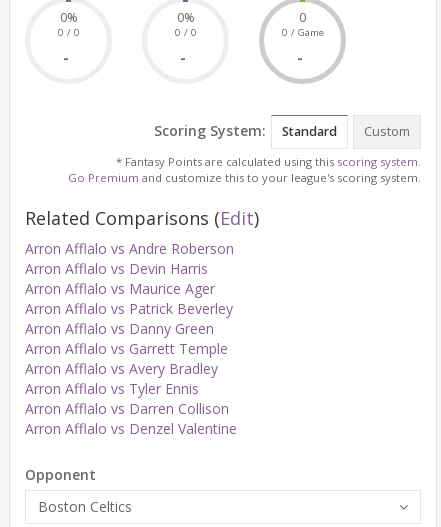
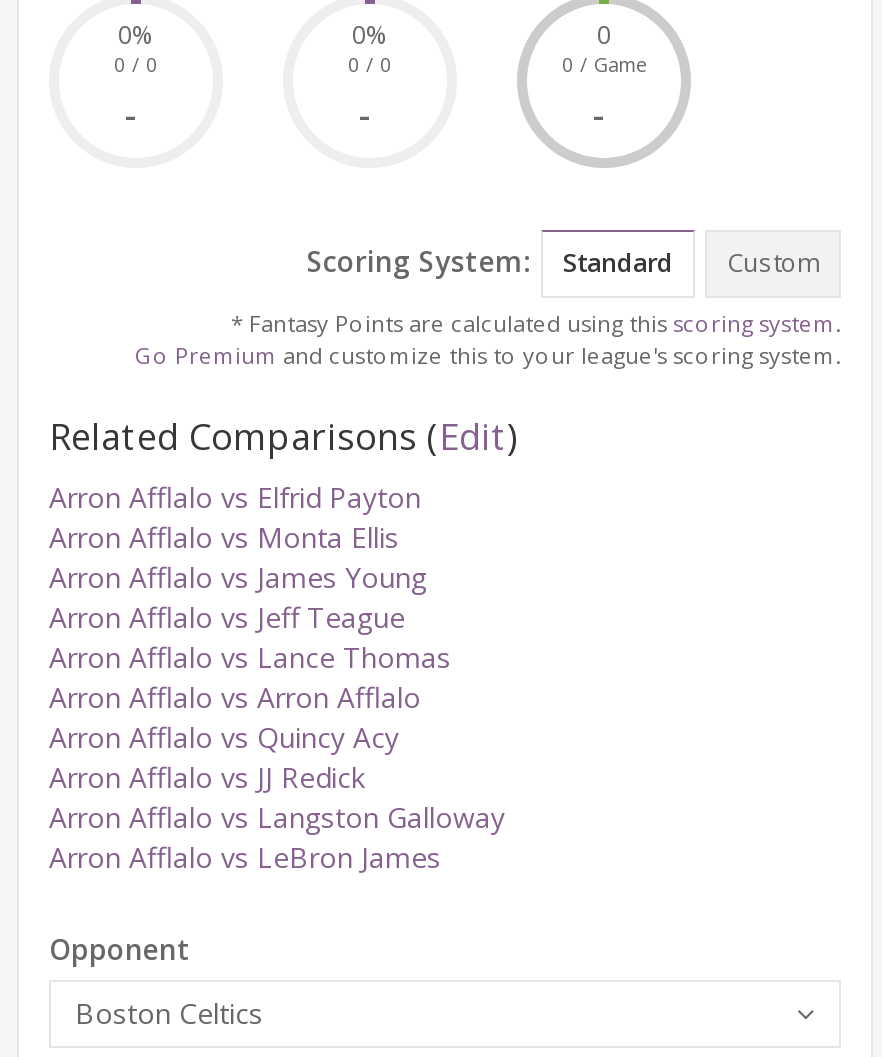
- Arron Afflalo vs Andre Roberson
+ Arron Afflalo vs Elfrid Payton

- Arron Afflalo vs Devin Harris
+ Arron Afflalo vs Monta Ellis

- Arron Afflalo vs Maurice Ager
+ Arron Afflalo vs James Young

- Arron Afflalo vs Patrick Beverley
+ Arron Afflalo vs Jeff Teague

- Arron Afflalo vs Danny Green
+ Arron Afflalo vs Lance Thomas

- Arron Afflalo vs Garrett Temple
+ Arron Afflalo vs Arron Afflalo

- Arron Afflalo vs Avery Bradley
+ Arron Afflalo vs Quincy Acy

- Arron Afflalo vs Tyler Ennis
+ Arron Afflalo vs JJ Redick

- Arron Afflalo vs Darren Collison
+ Arron Afflalo vs Langston Galloway

- Arron Afflalo vs Denzel Valentine
+ Arron Afflalo vs LeBron James
